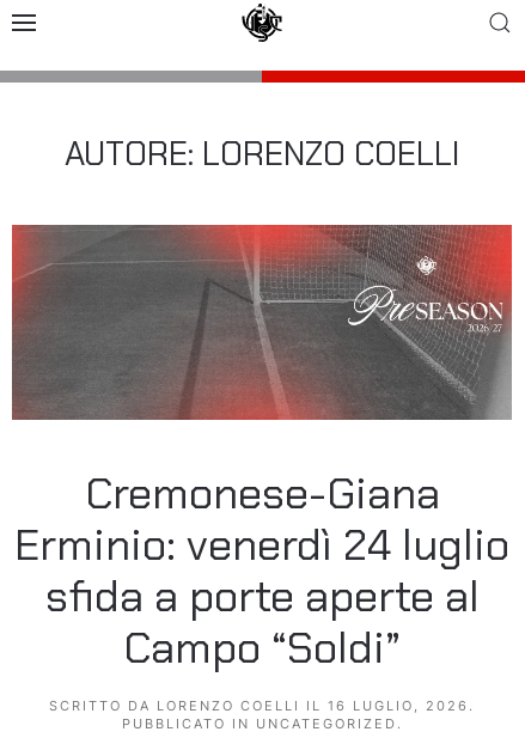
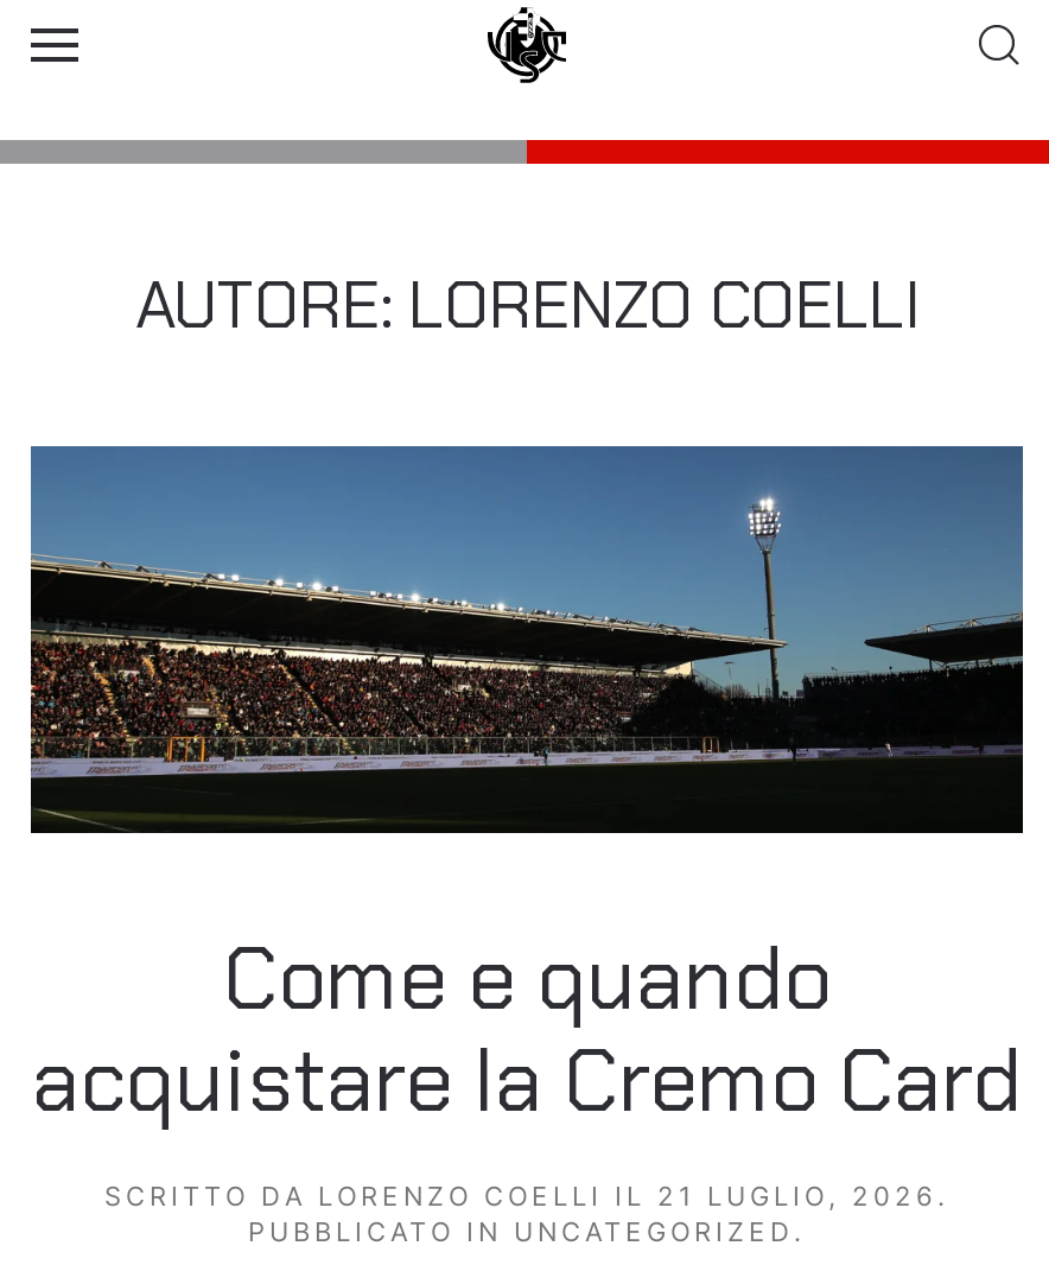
- [image]
+ [image]

- Cremonese-Giana
- Erminio: venerdì 24 luglio
- sfida a porte aperte al
- Campo “Soldi”
- SCRITTO DA LORENZO COELLI IL 16 LUGLIO, 2026.
+ Come e quando
+ acquistare la Cremo Card
+ SCRITTO DA LORENZO COELLI IL 21 LUGLIO, 2026.
